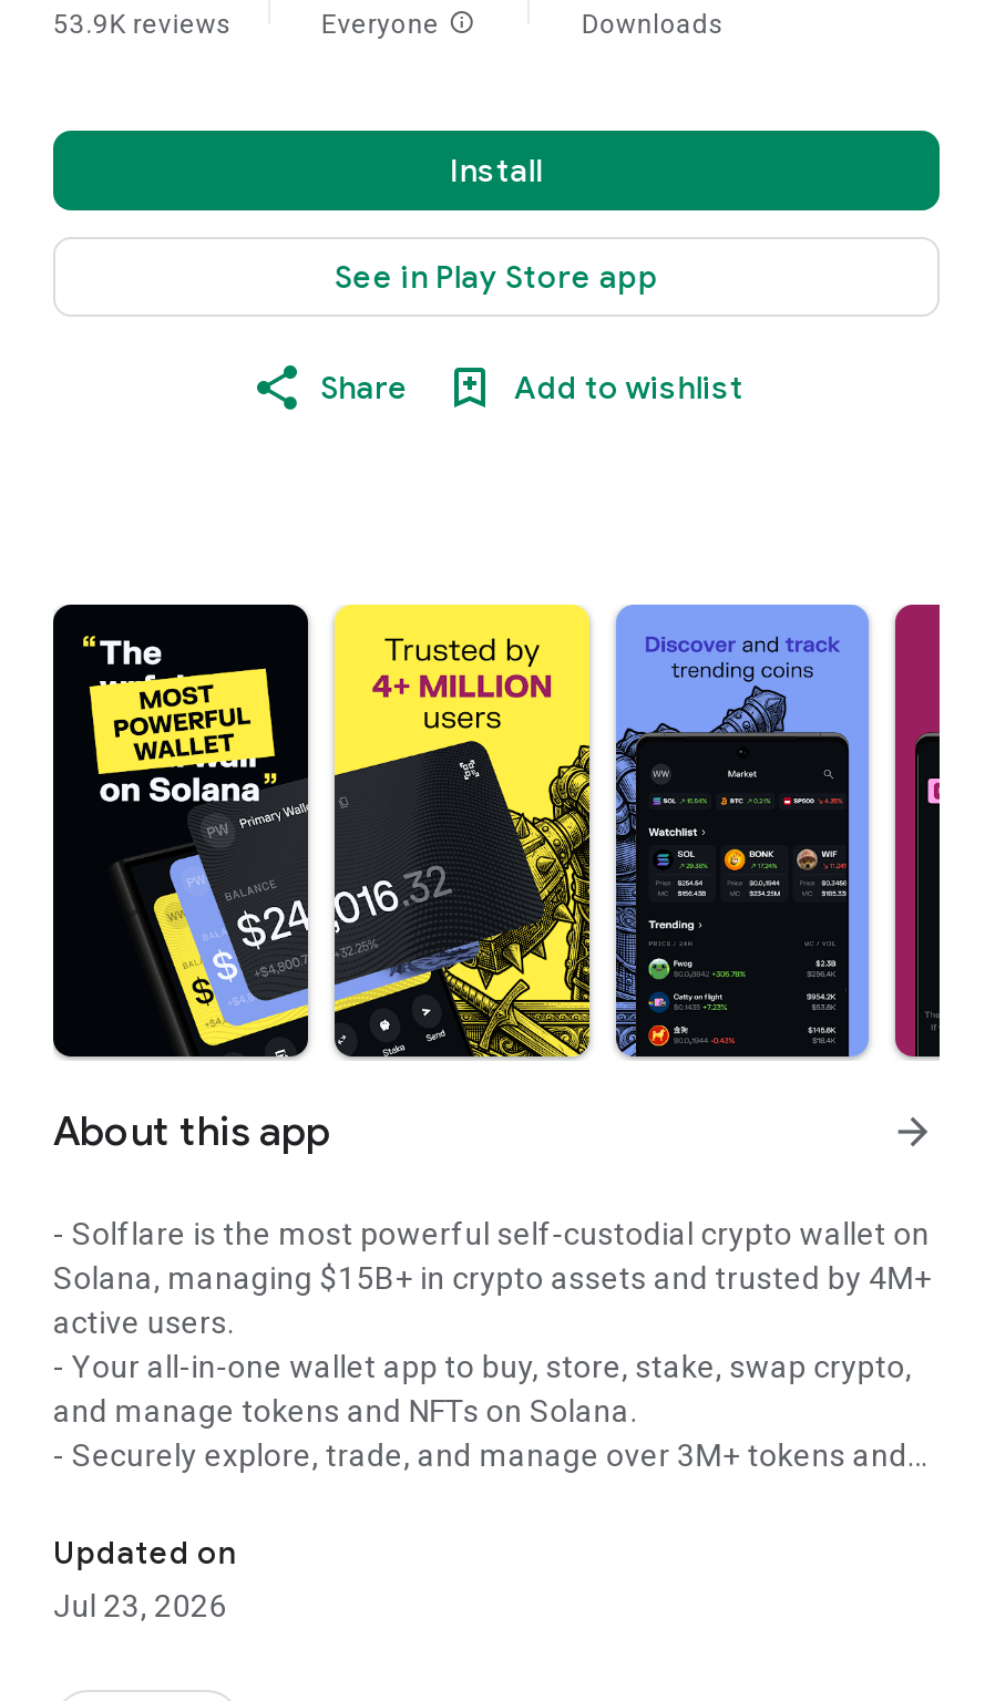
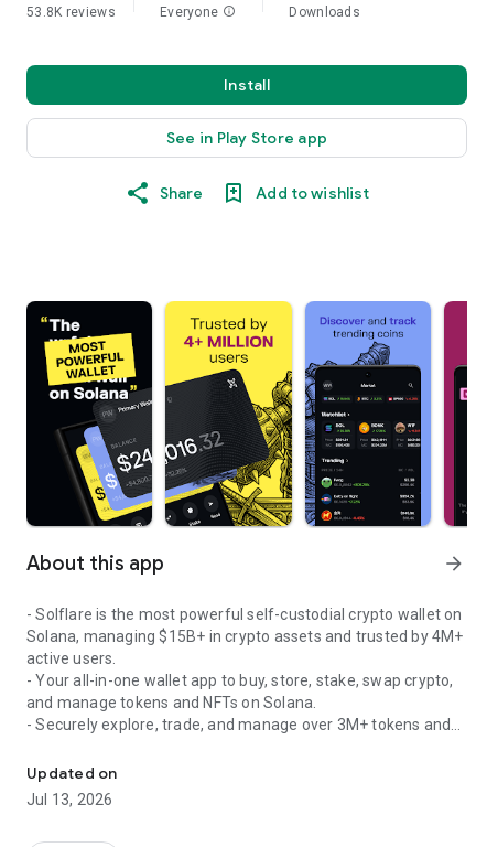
- 53.9K reviews
+ 53.8K reviews

- Jul 23, 2026
+ Jul 13, 2026
